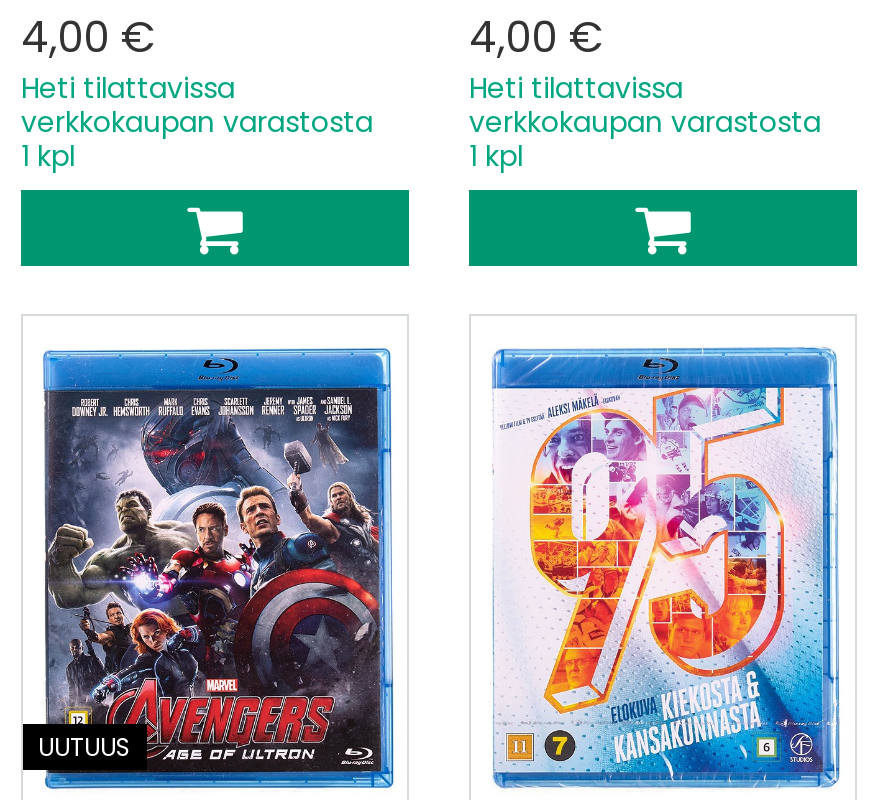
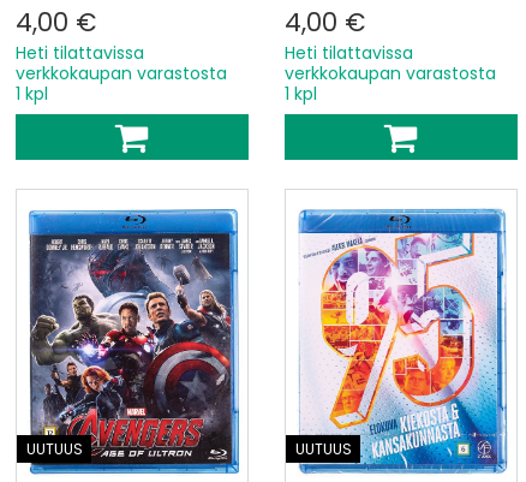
+ UUTUUS
